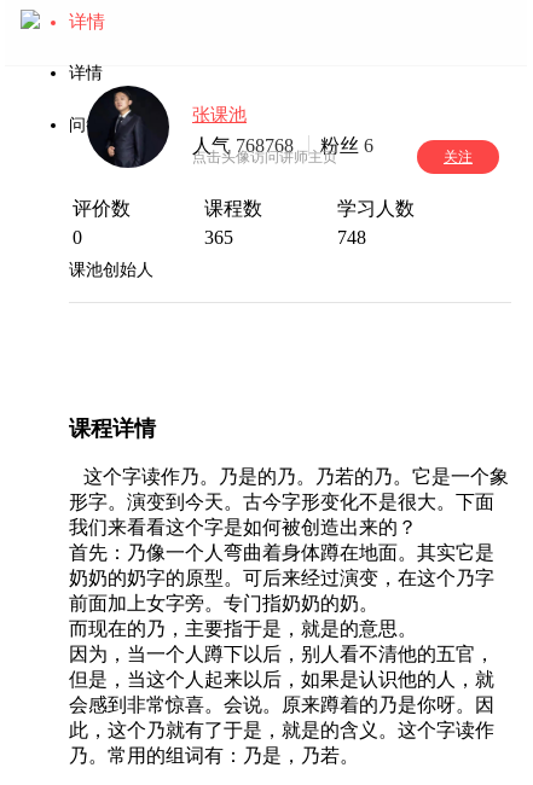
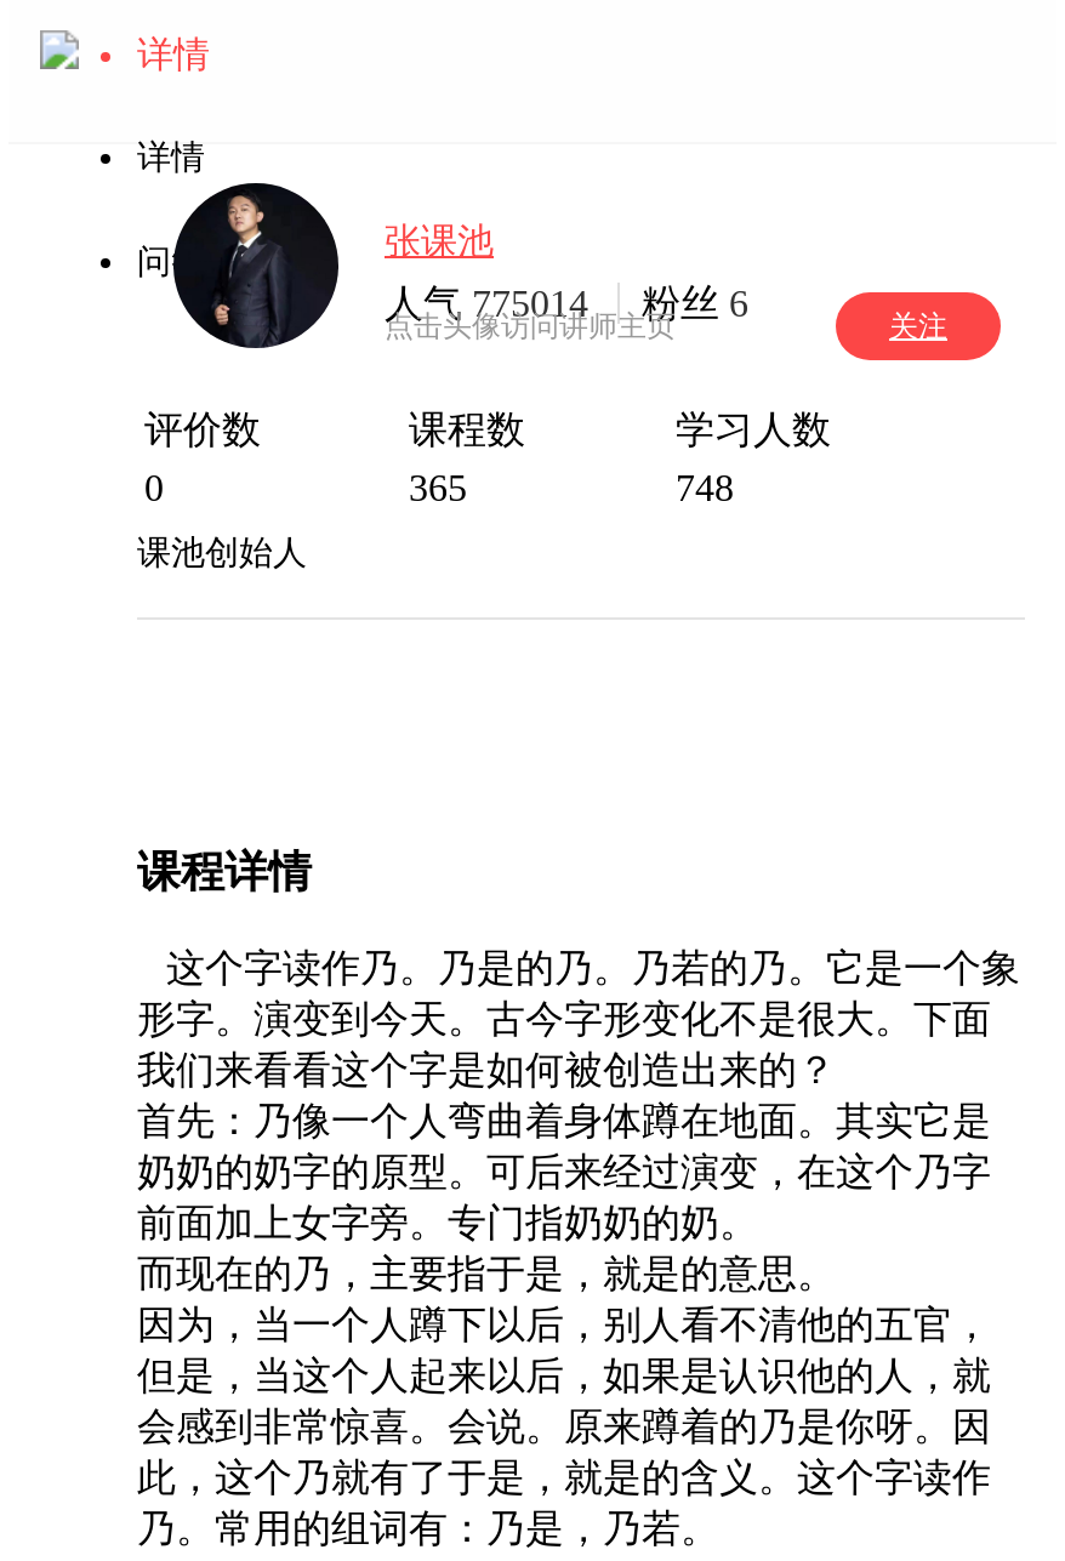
- 人气768768 粉丝6
+ 人气775014 粉丝6
